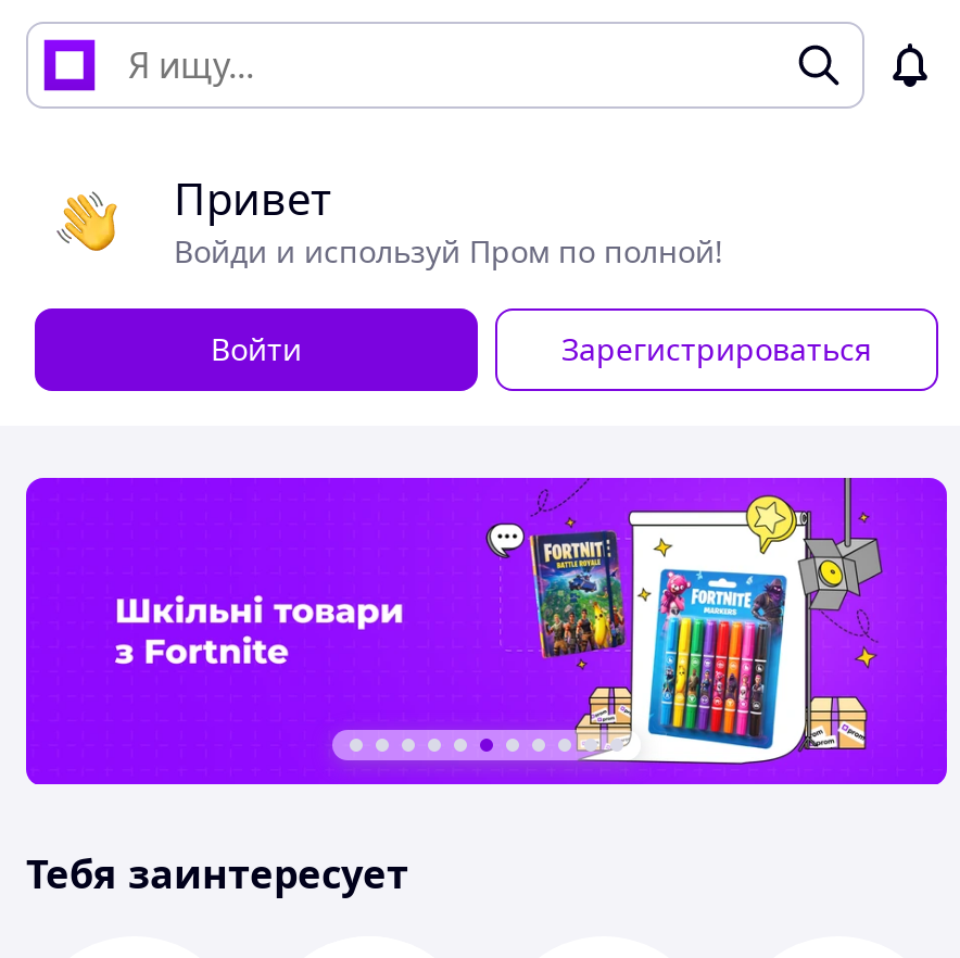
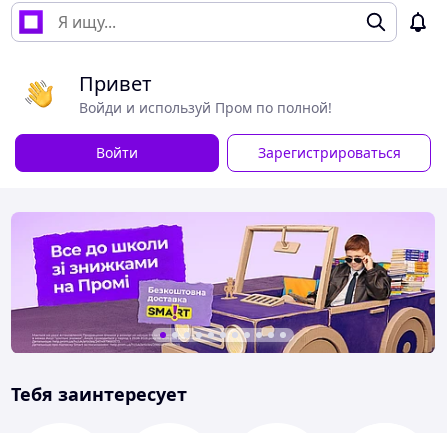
- [image]
+ [image]
